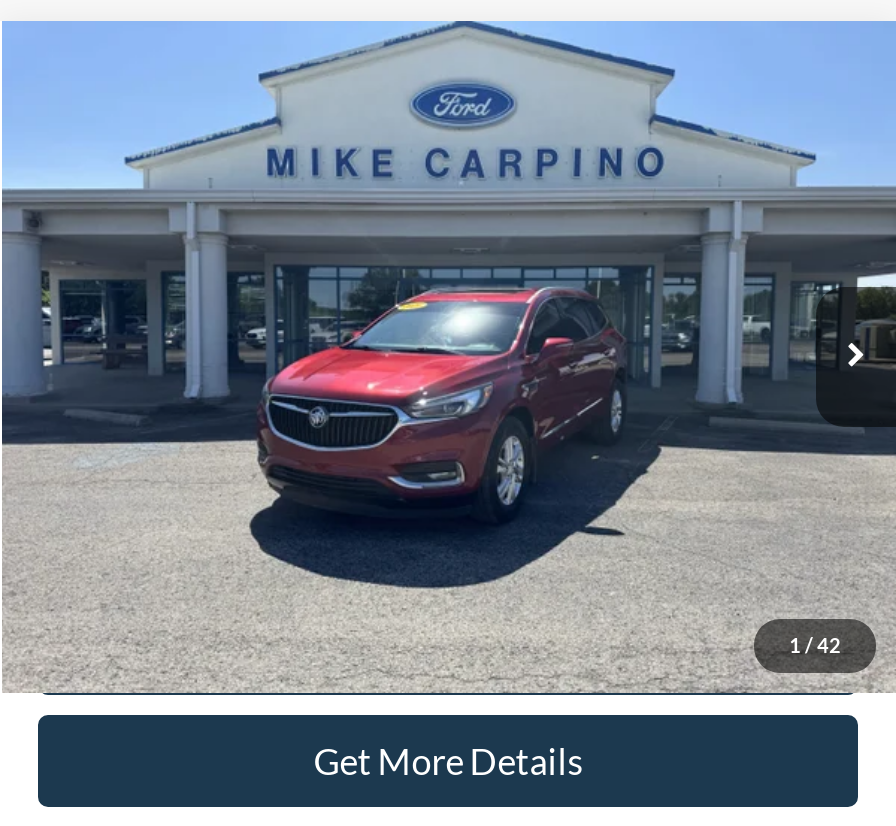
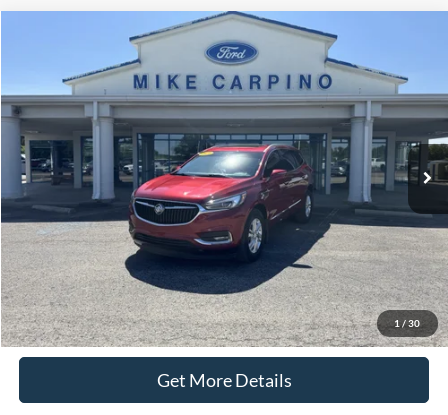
- 1 / 42
+ 1 / 30
